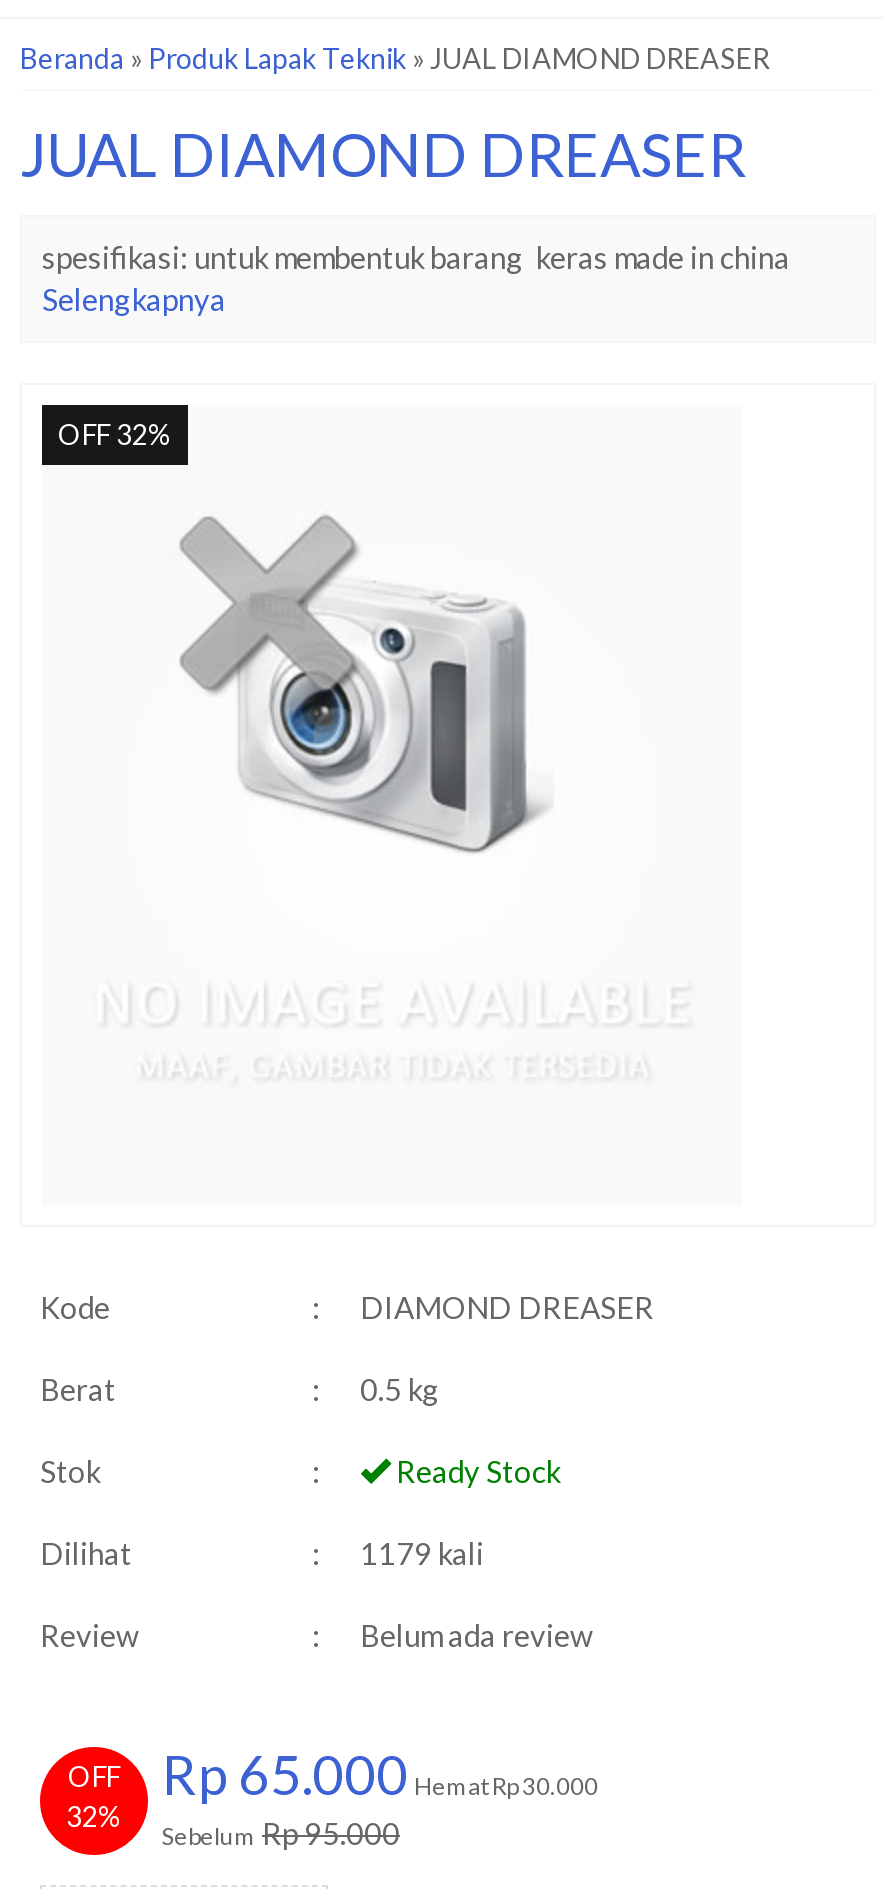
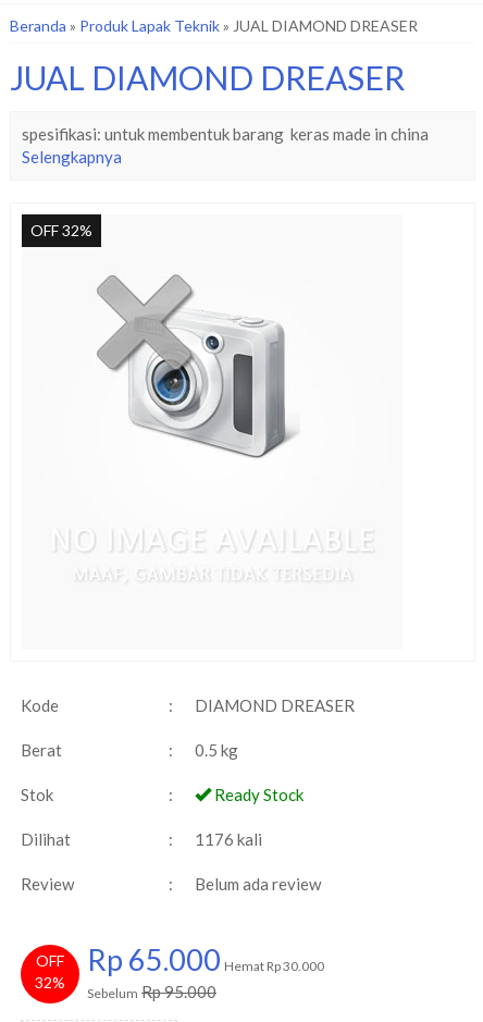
- 1179 kali
+ 1176 kali
